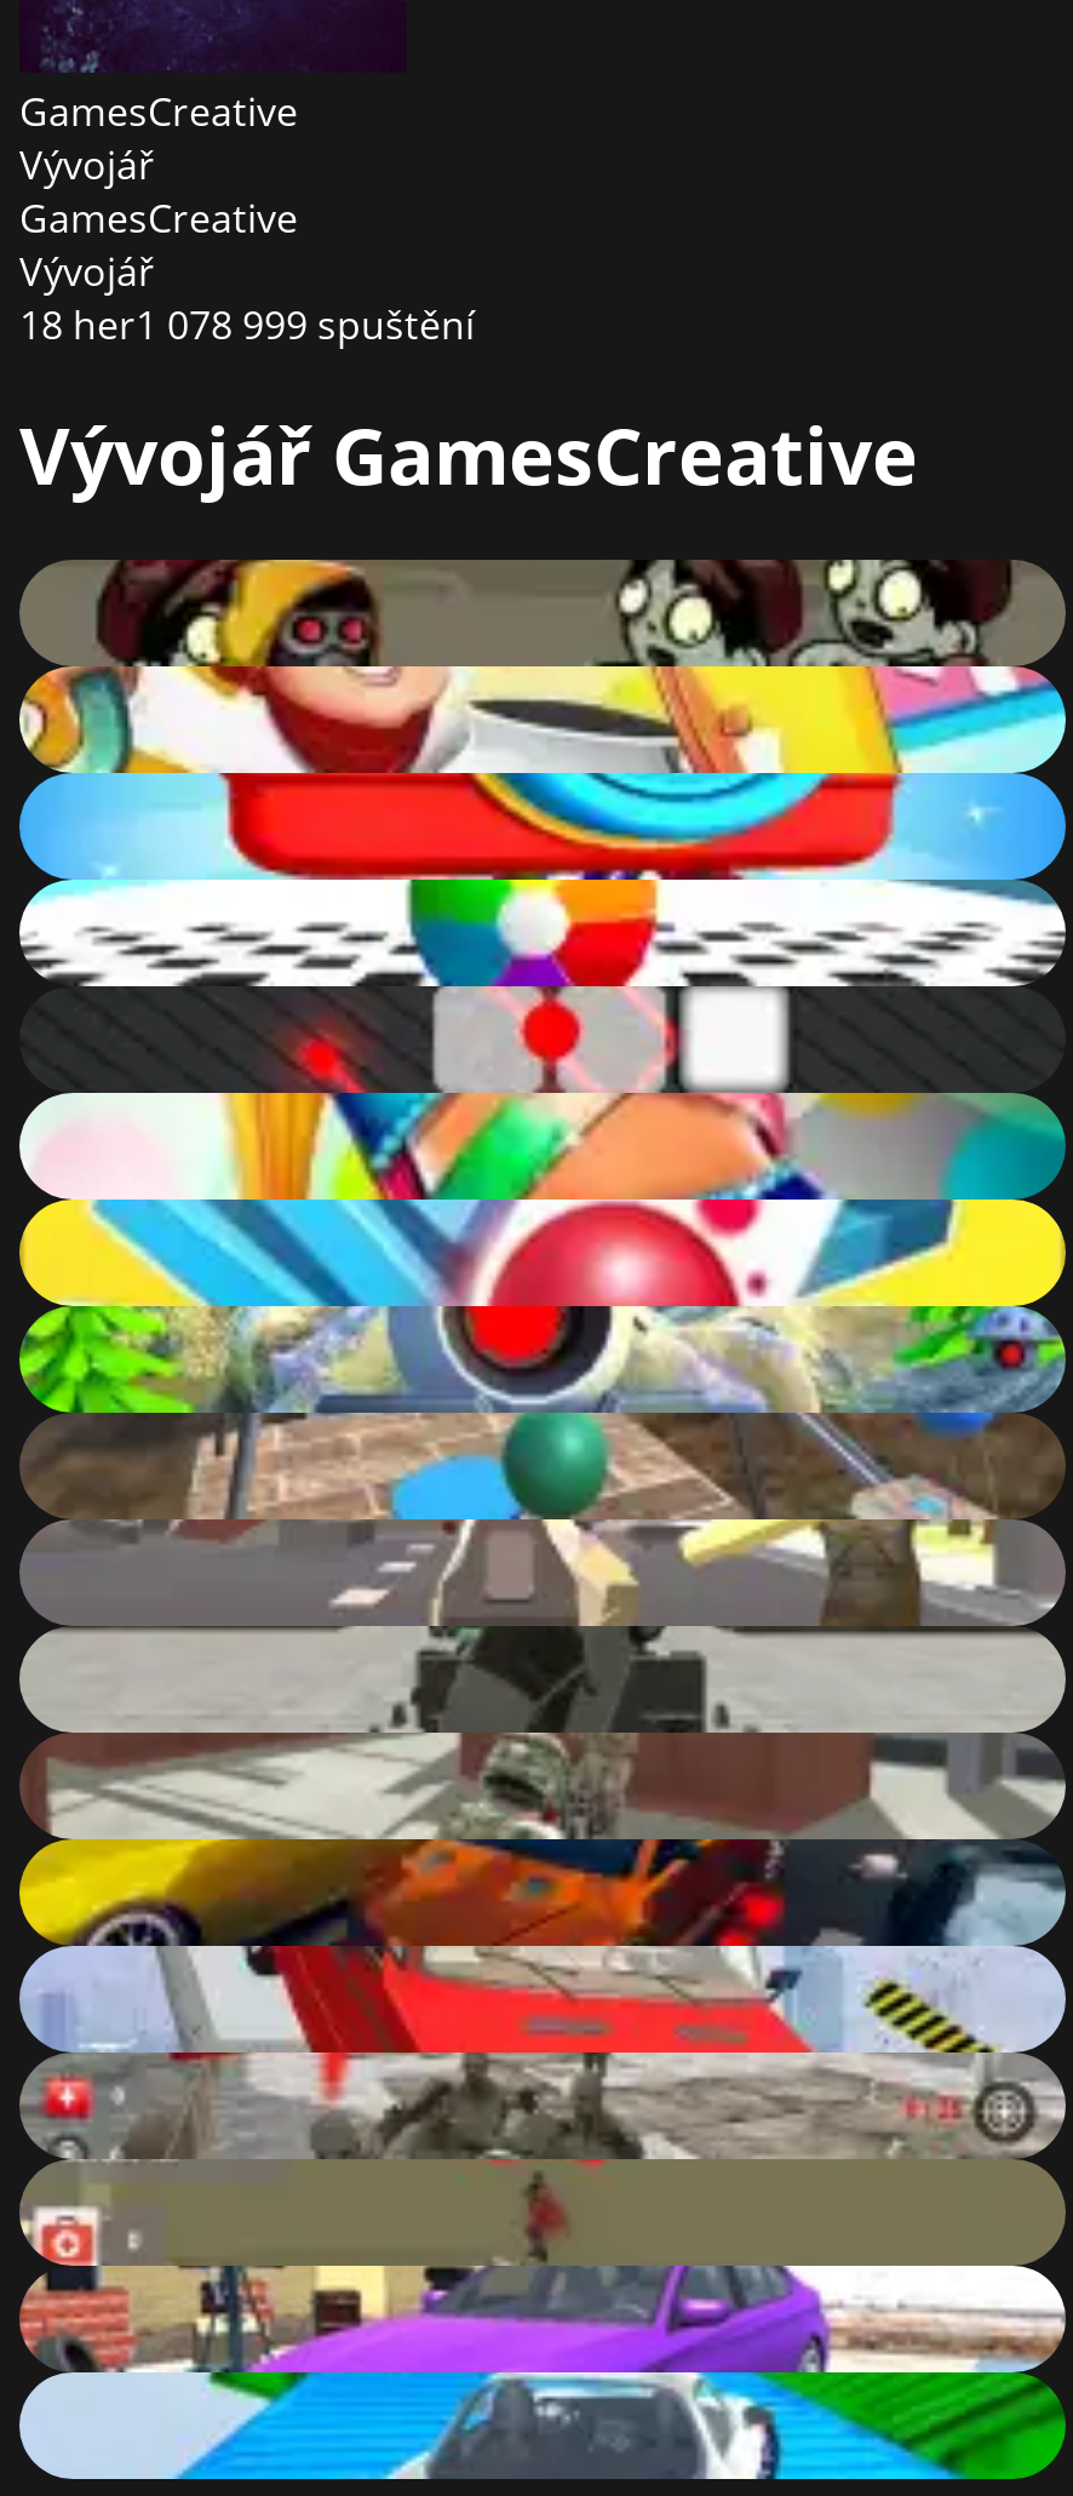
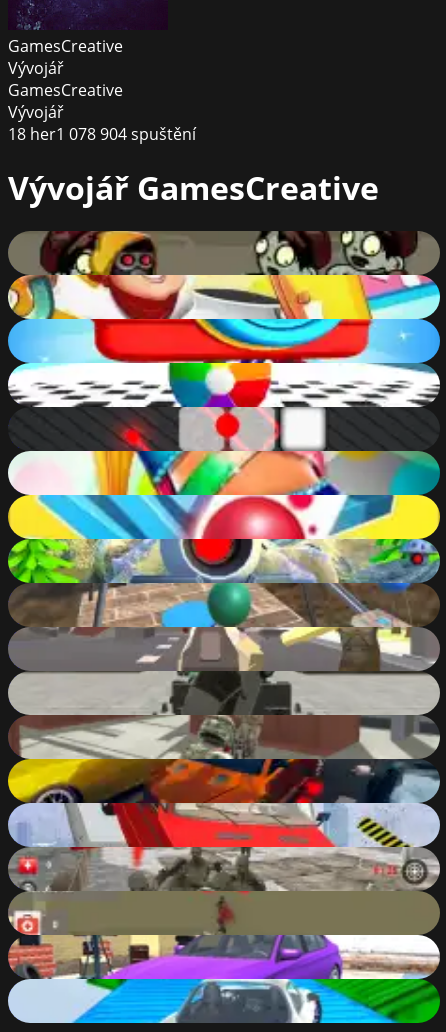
- 18 her1 078 999 spuštění
+ 18 her1 078 904 spuštění
